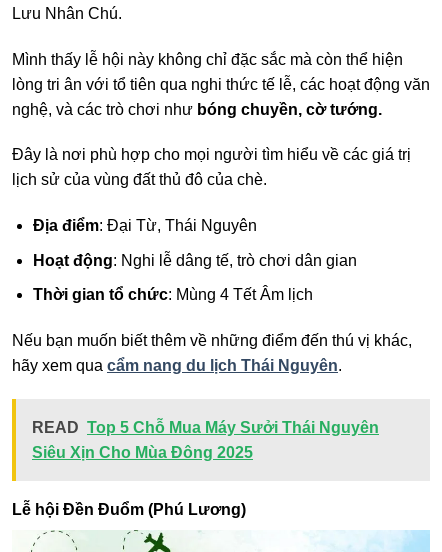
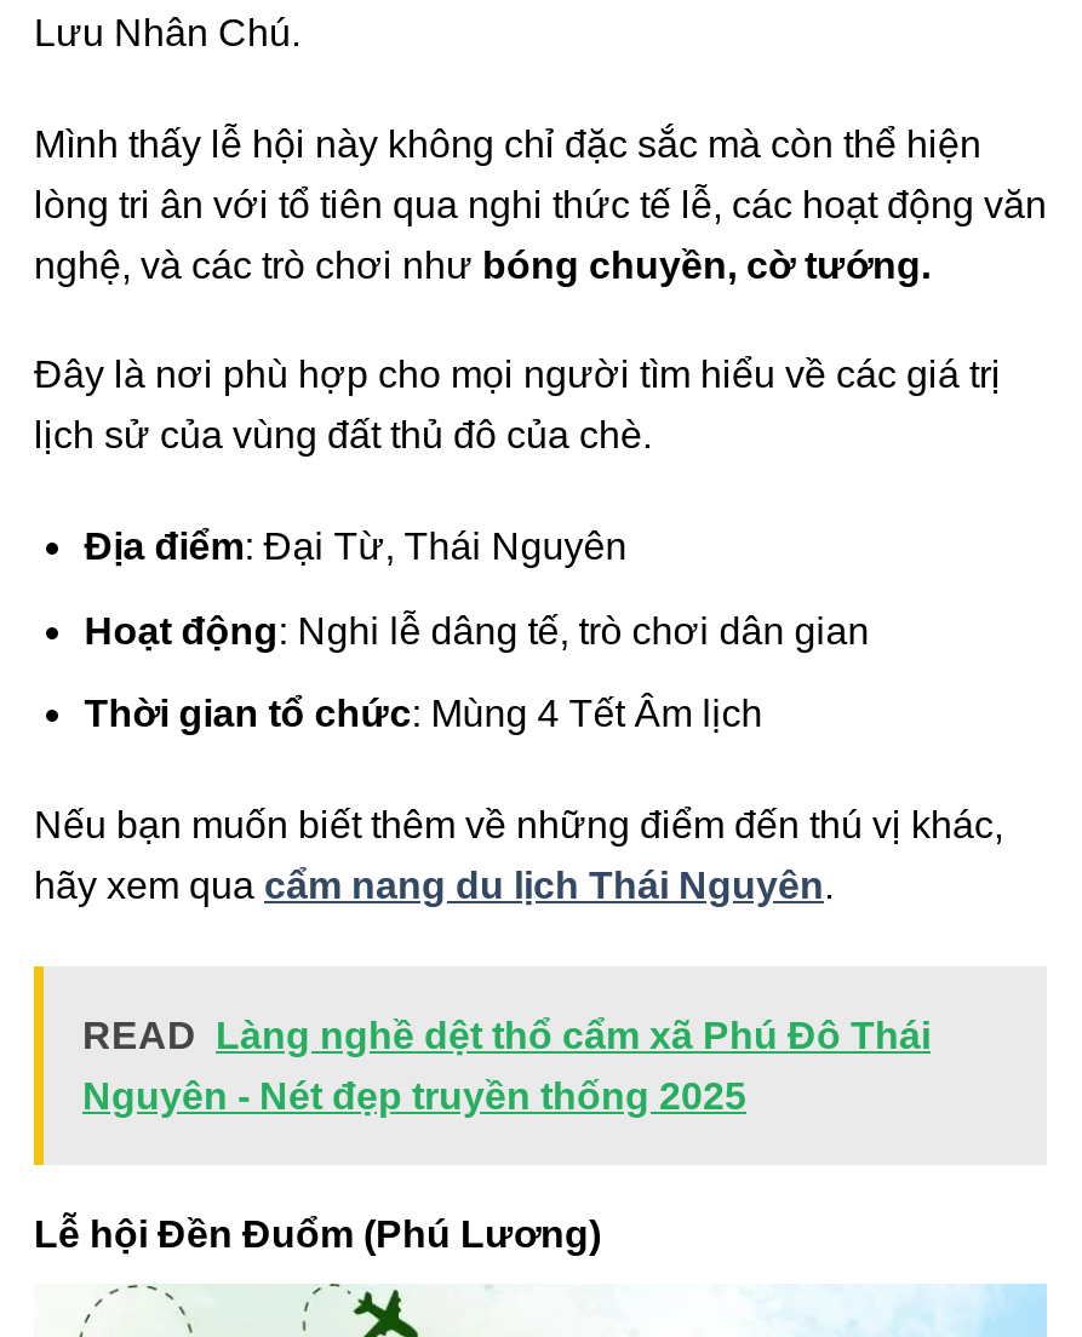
- READ Top 5 Chỗ Mua Máy Sưởi Thái Nguyên
+ READ Làng nghề dệt thổ cẩm xã Phú Đô Thái

- Siêu Xịn Cho Mùa Đông 2025
+ Nguyên - Nét đẹp truyền thống 2025
